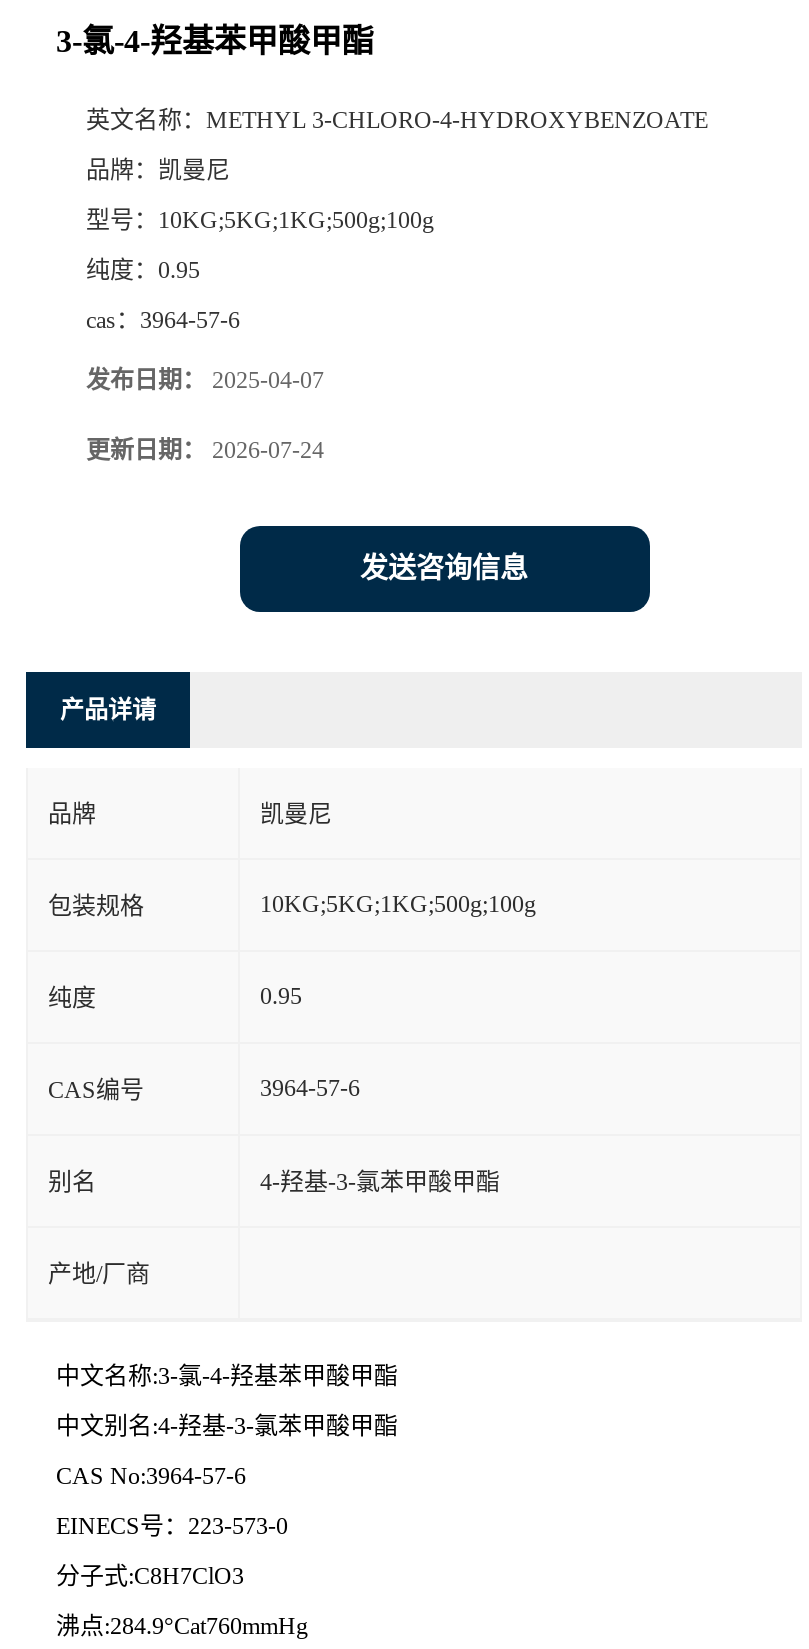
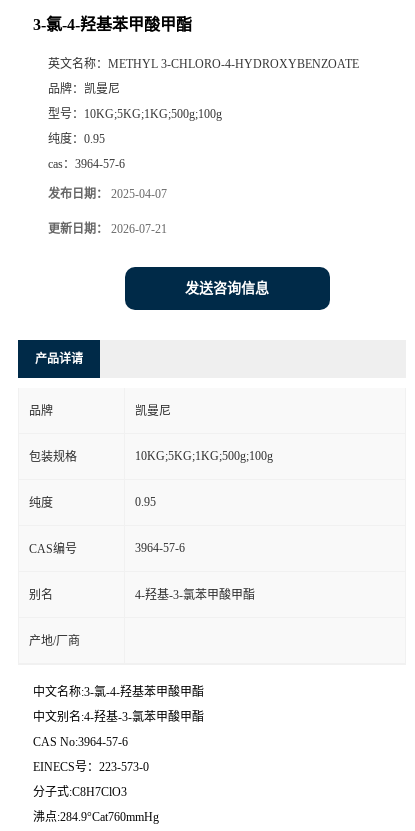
- 更新日期：2026-07-24
+ 更新日期：2026-07-21
